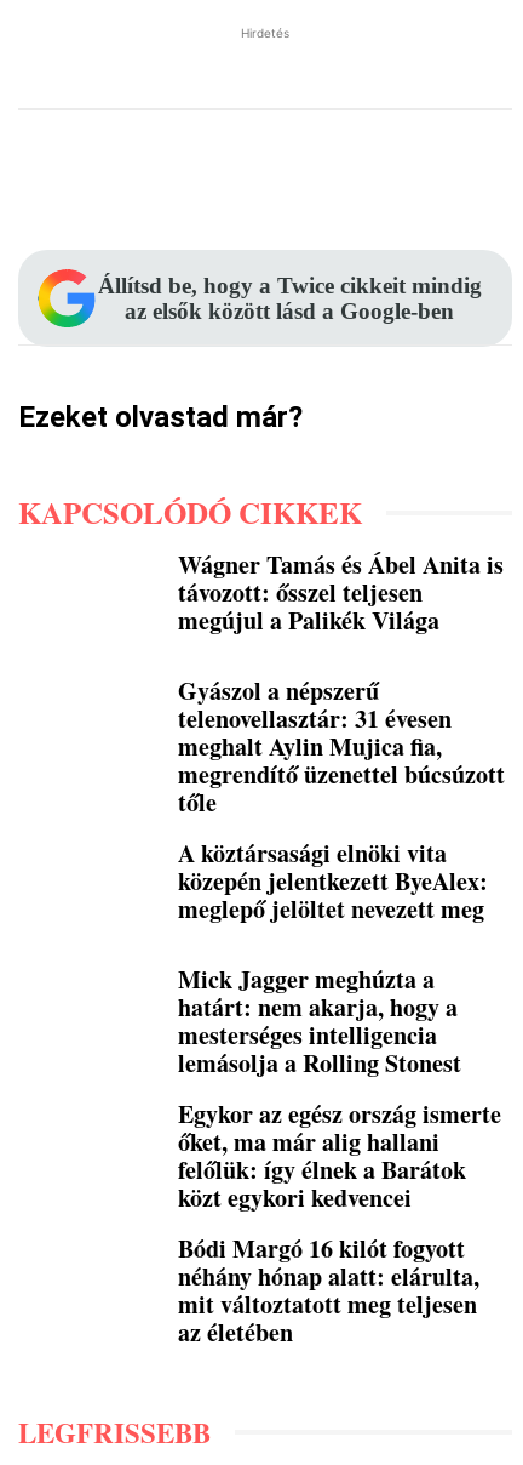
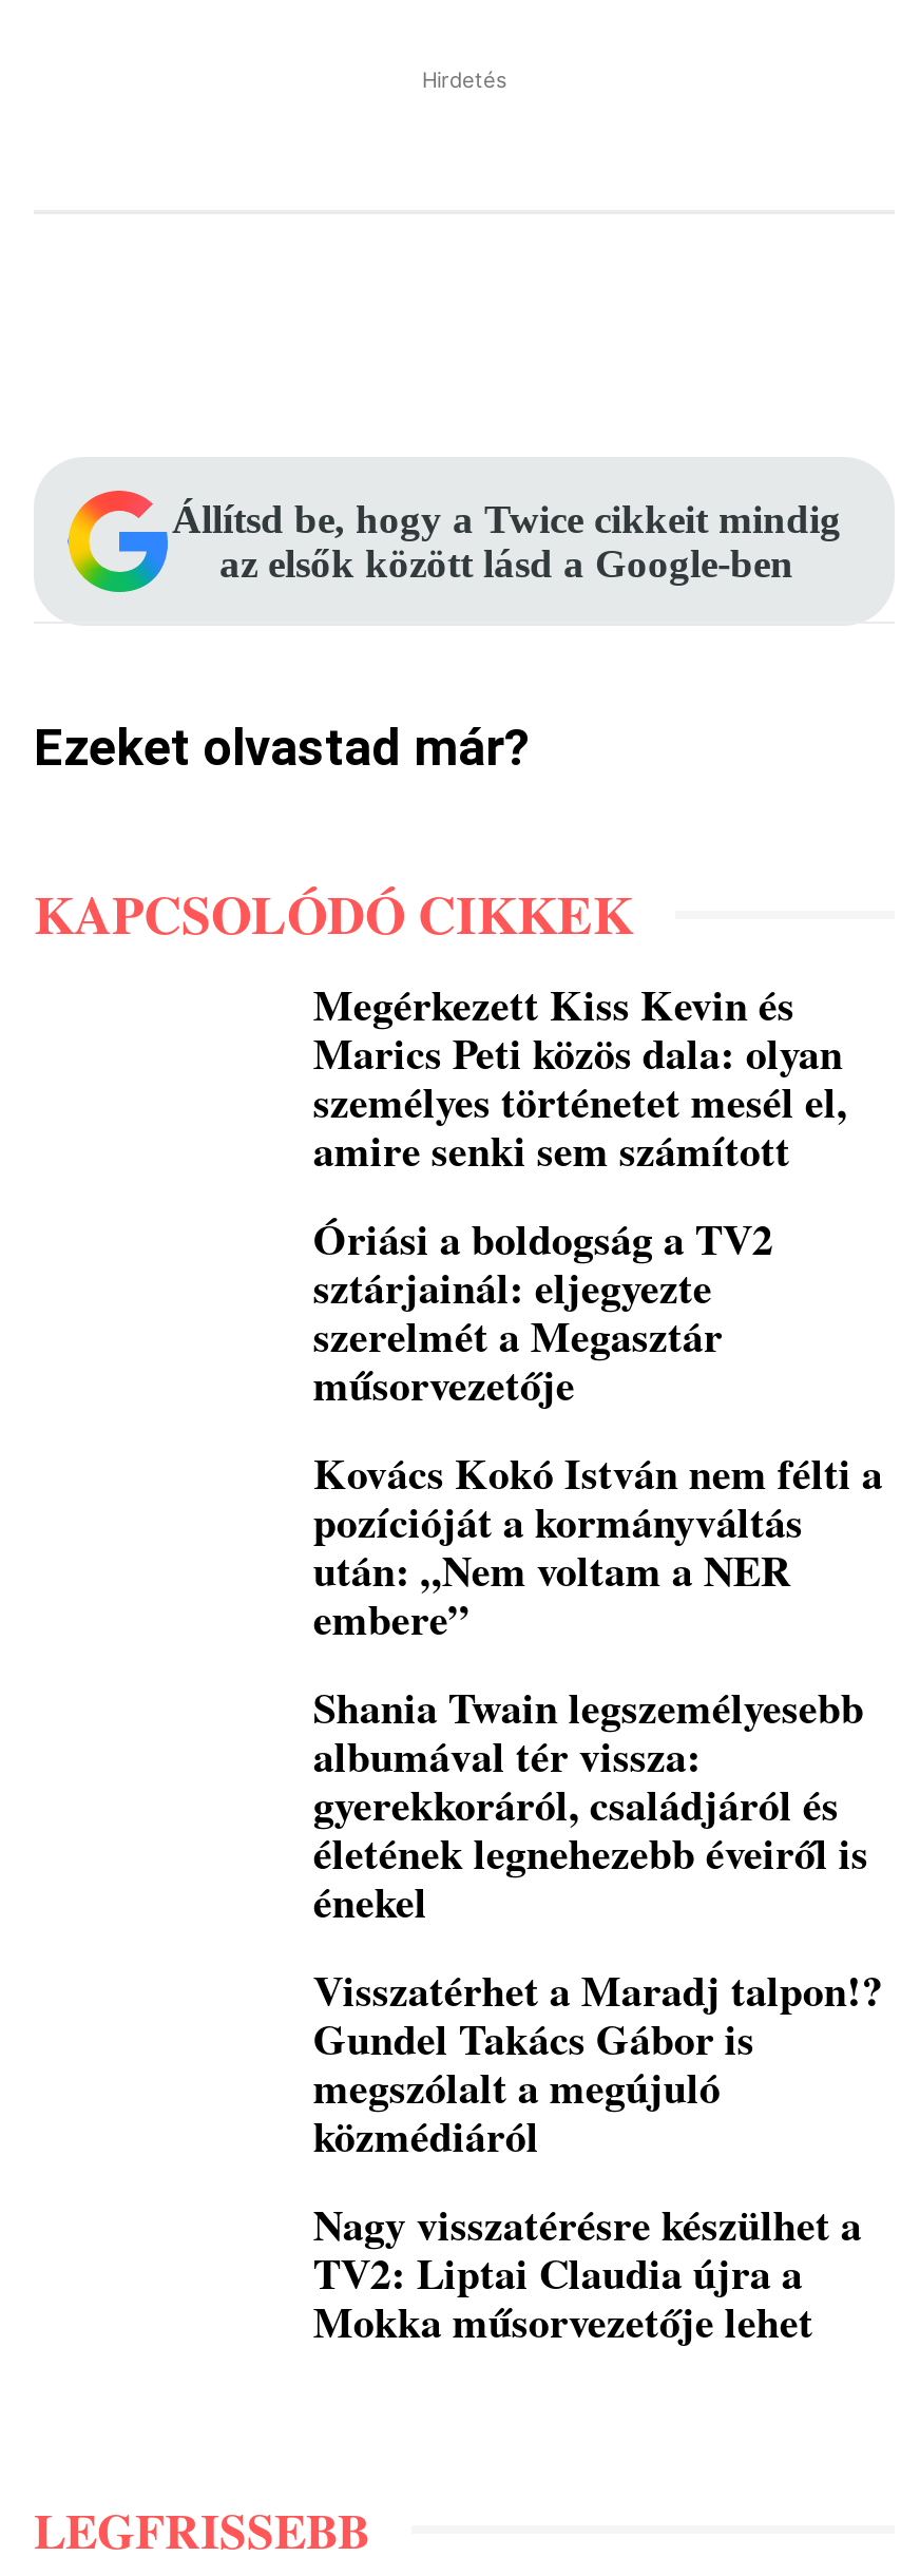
- Wágner Tamás és Ábel Anita is
- távozott: ősszel teljesen
- megújul a Palikék Világa
- Gyászol a népszerű
- telenovellasztár: 31 évesen
- meghalt Aylin Mujica fia,
- megrendítő üzenettel búcsúzott
- tőle
- A köztársasági elnöki vita
- közepén jelentkezett ByeAlex:
- meglepő jelöltet nevezett meg
- Mick Jagger meghúzta a
- határt: nem akarja, hogy a
- mesterséges intelligencia
- lemásolja a Rolling Stonest
- Egykor az egész ország ismerte
- őket, ma már alig hallani
- felőlük: így élnek a Barátok
- közt egykori kedvencei
- Bódi Margó 16 kilót fogyott
- néhány hónap alatt: elárulta,
- mit változtatott meg teljesen
- az életében
+ Megérkezett Kiss Kevin és
+ Marics Peti közös dala: olyan
+ személyes történetet mesél el,
+ amire senki sem számított
+ Óriási a boldogság a TV2
+ sztárjainál: eljegyezte
+ szerelmét a Megasztár
+ műsorvezetője
+ Kovács Kokó István nem félti a
+ pozícióját a kormányváltás
+ után: „Nem voltam a NER
+ embere”
+ Shania Twain legszemélyesebb
+ albumával tér vissza:
+ gyerekkoráról, családjáról és
+ életének legnehezebb éveiről is
+ énekel
+ Visszatérhet a Maradj talpon!?
+ Gundel Takács Gábor is
+ megszólalt a megújuló
+ közmédiáról
+ Nagy visszatérésre készülhet a
+ TV2: Liptai Claudia újra a
+ Mokka műsorvezetője lehet
